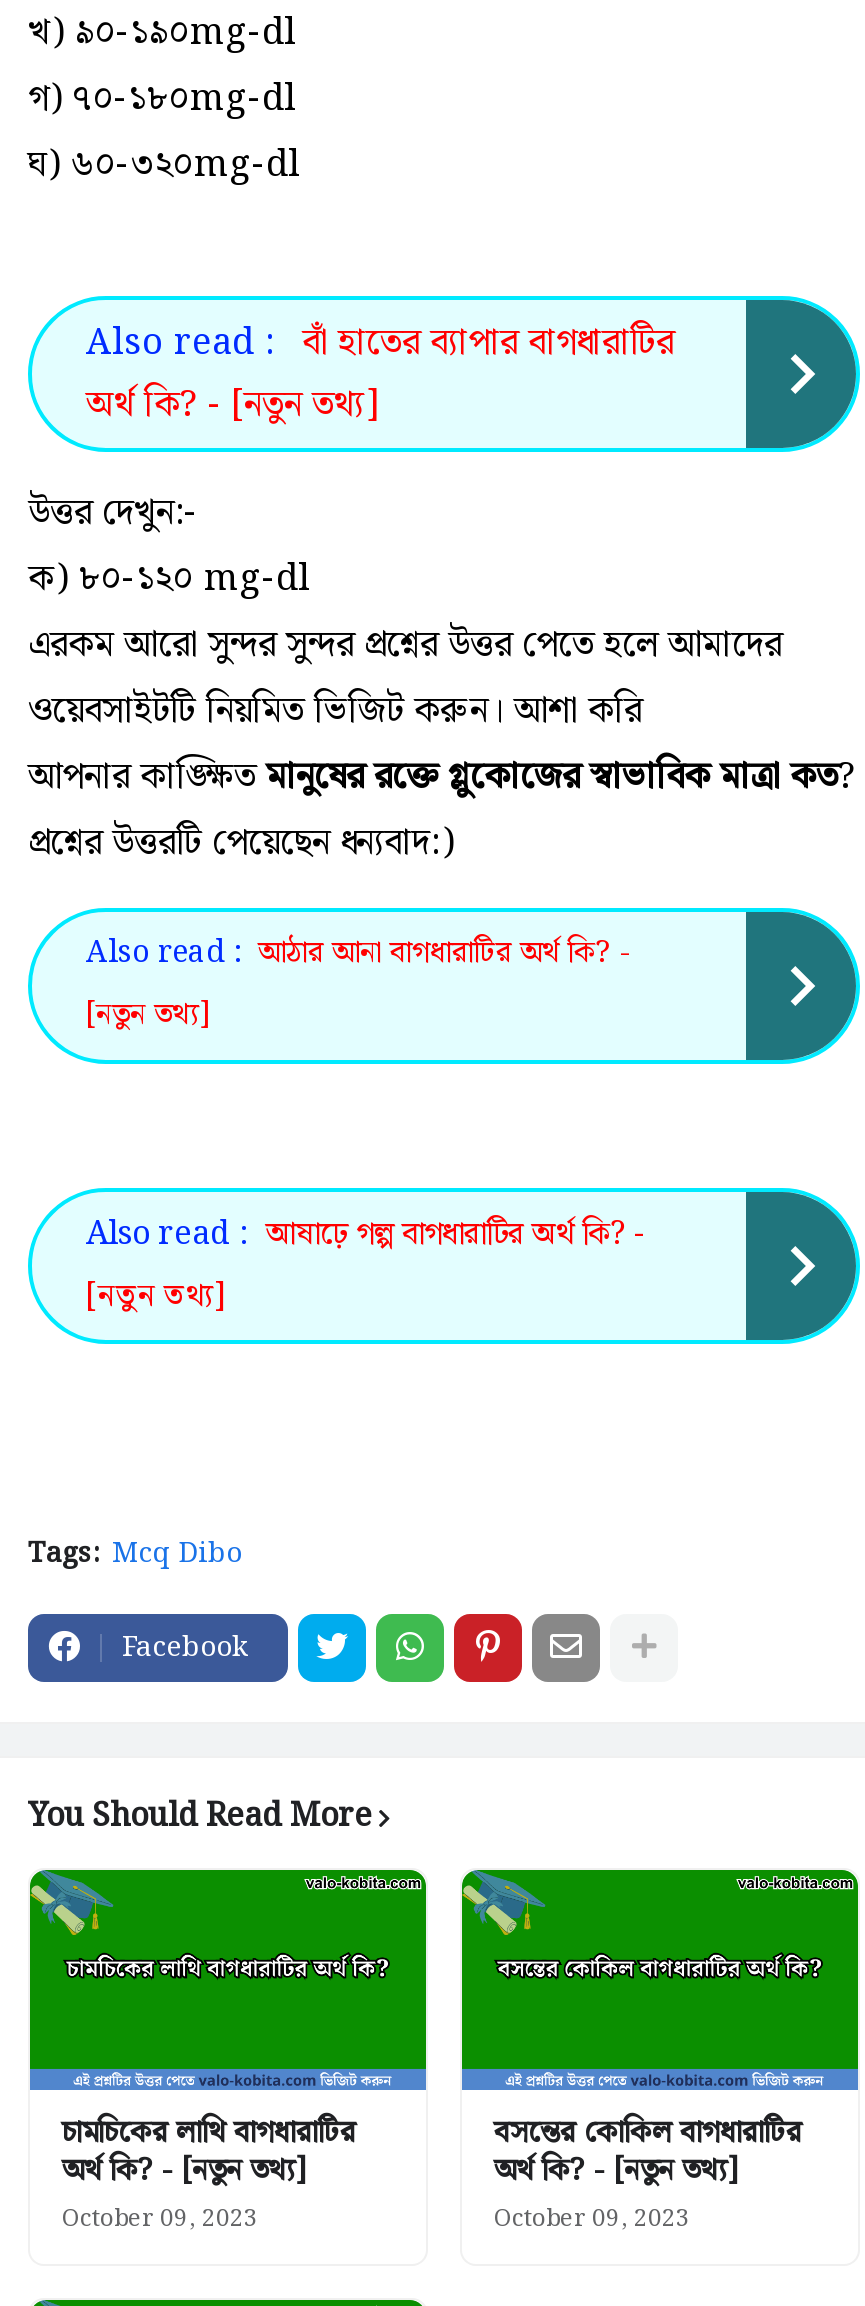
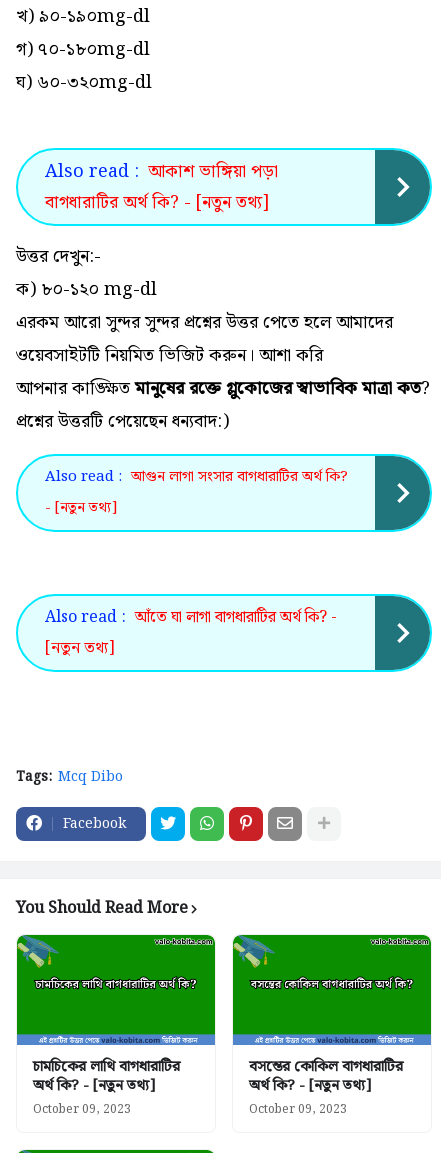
- Also read : বাঁ হাতের ব্যাপার বাগধারাটির
- অর্থ কি? - [নতুন তথ্য]
+ Also read : আকাশ ভাঙ্গিয়া পড়া
+ বাগধারাটির অর্থ কি? - [নতুন তথ্য]

- Also read : আঠার আনা বাগধারাটির অর্থ কি? -
- [নতুন তথ্য]
+ Also read : আগুন লাগা সংসার বাগধারাটির অর্থ কি?
+ - [নতুন তথ্য]

- Also read : আষাঢ়ে গল্প বাগধারাটির অর্থ কি? -
+ Also read : আঁতে ঘা লাগা বাগধারাটির অর্থ কি? -
